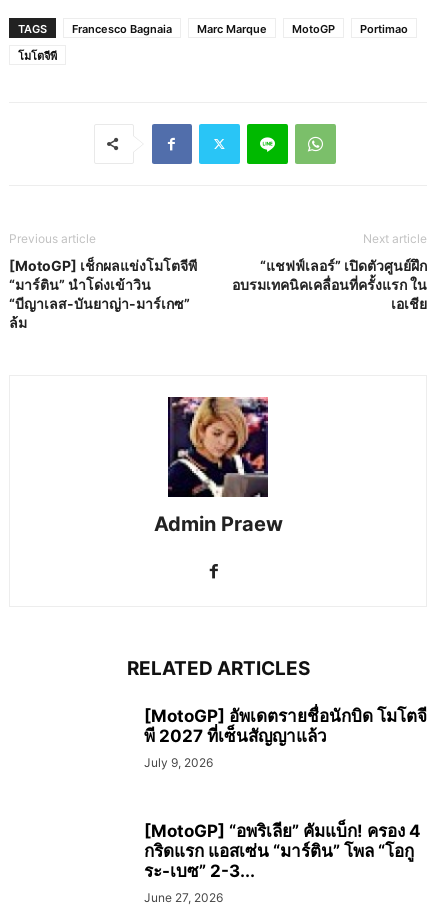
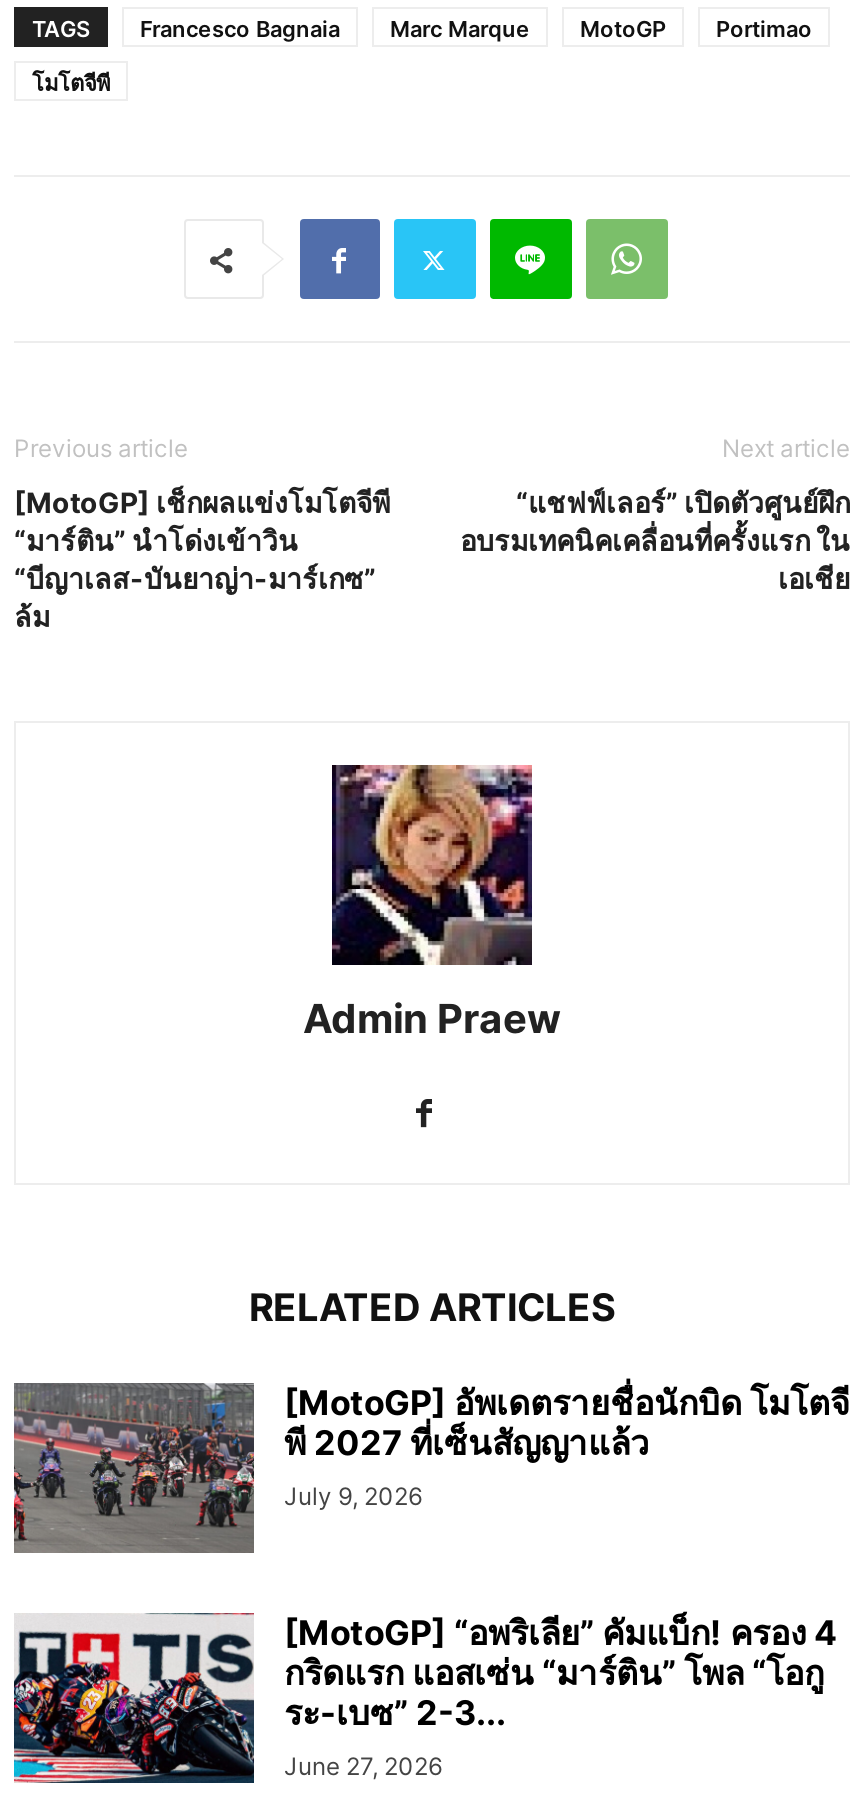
+ [image]

+ [image]
